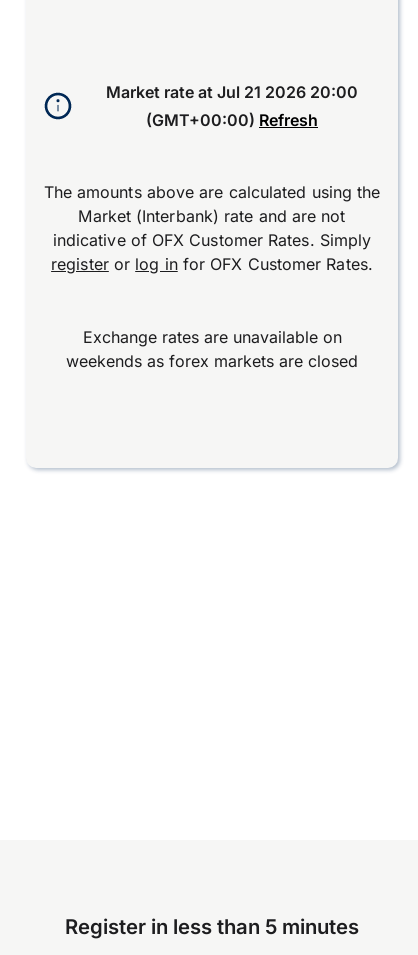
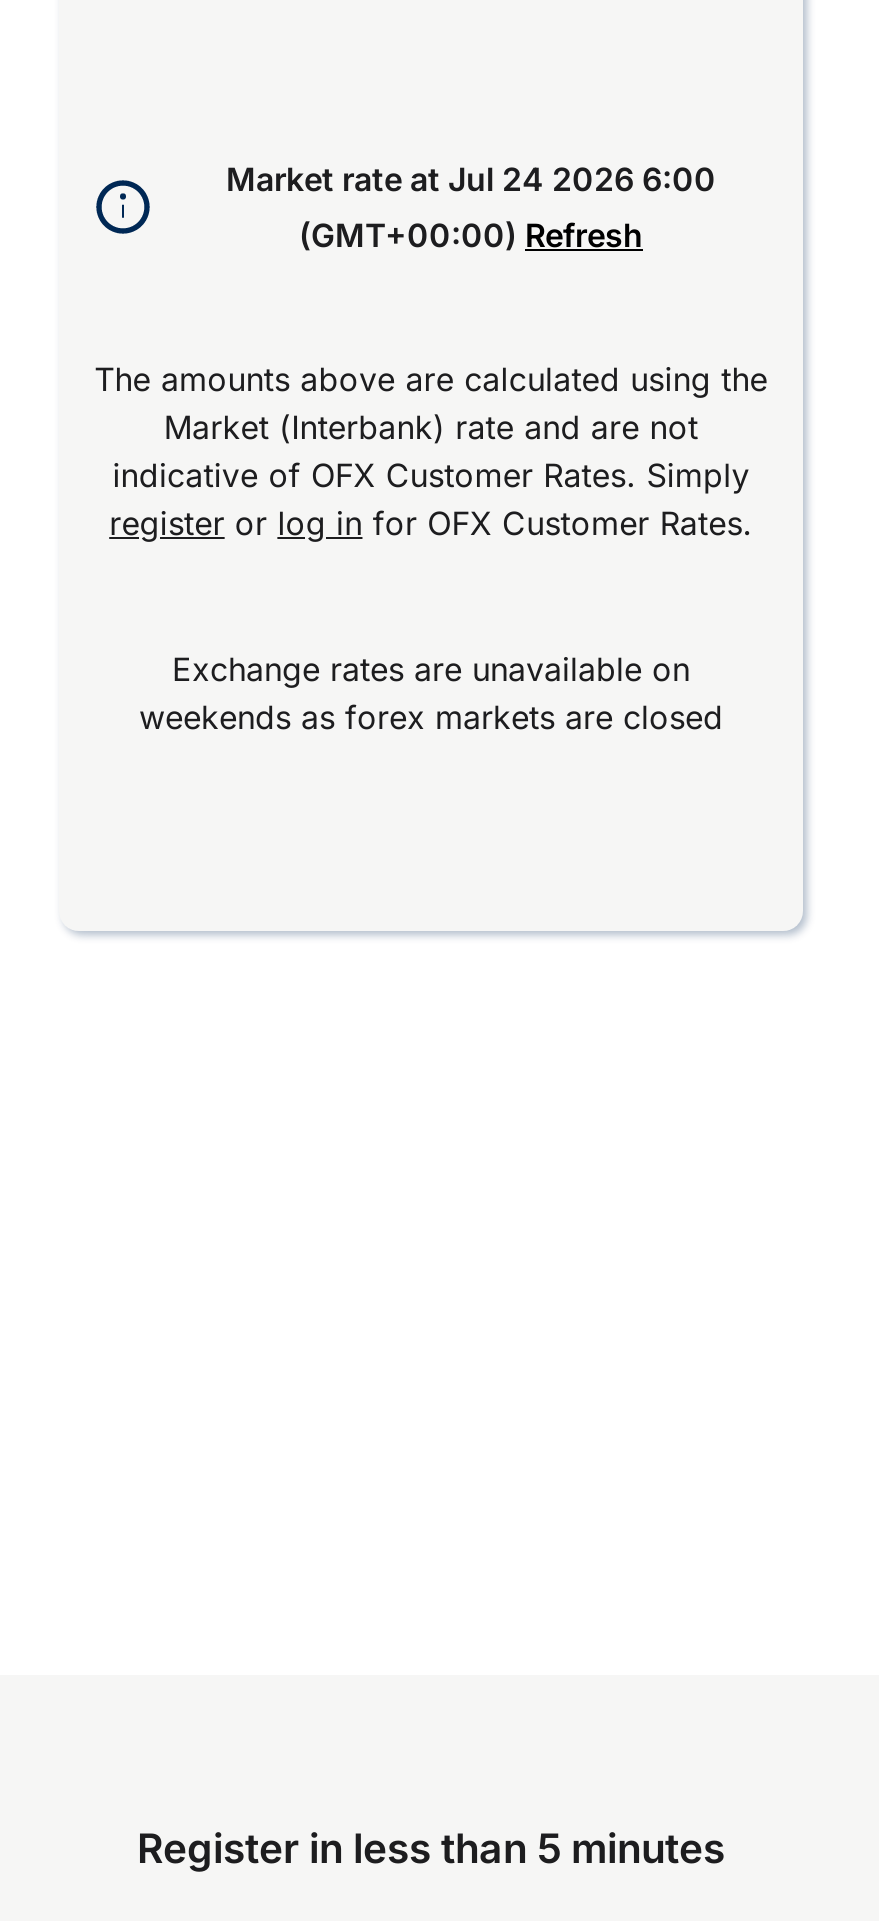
- Market rate at Jul 21 2026 20:00
+ Market rate at Jul 24 2026 6:00
